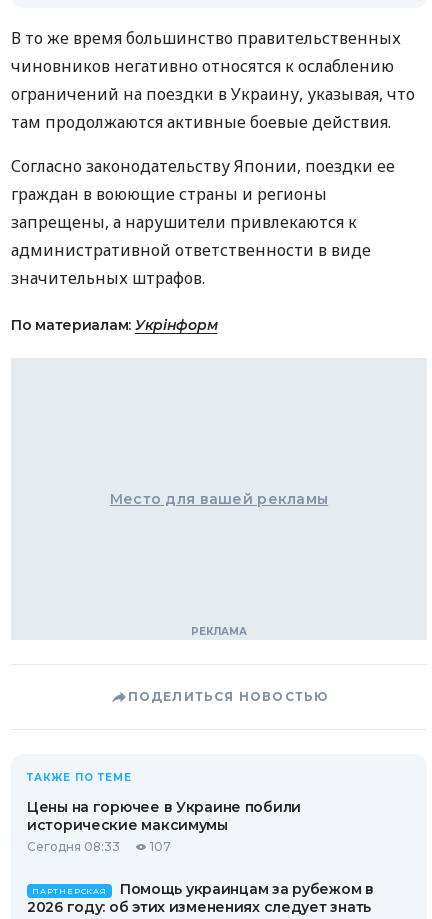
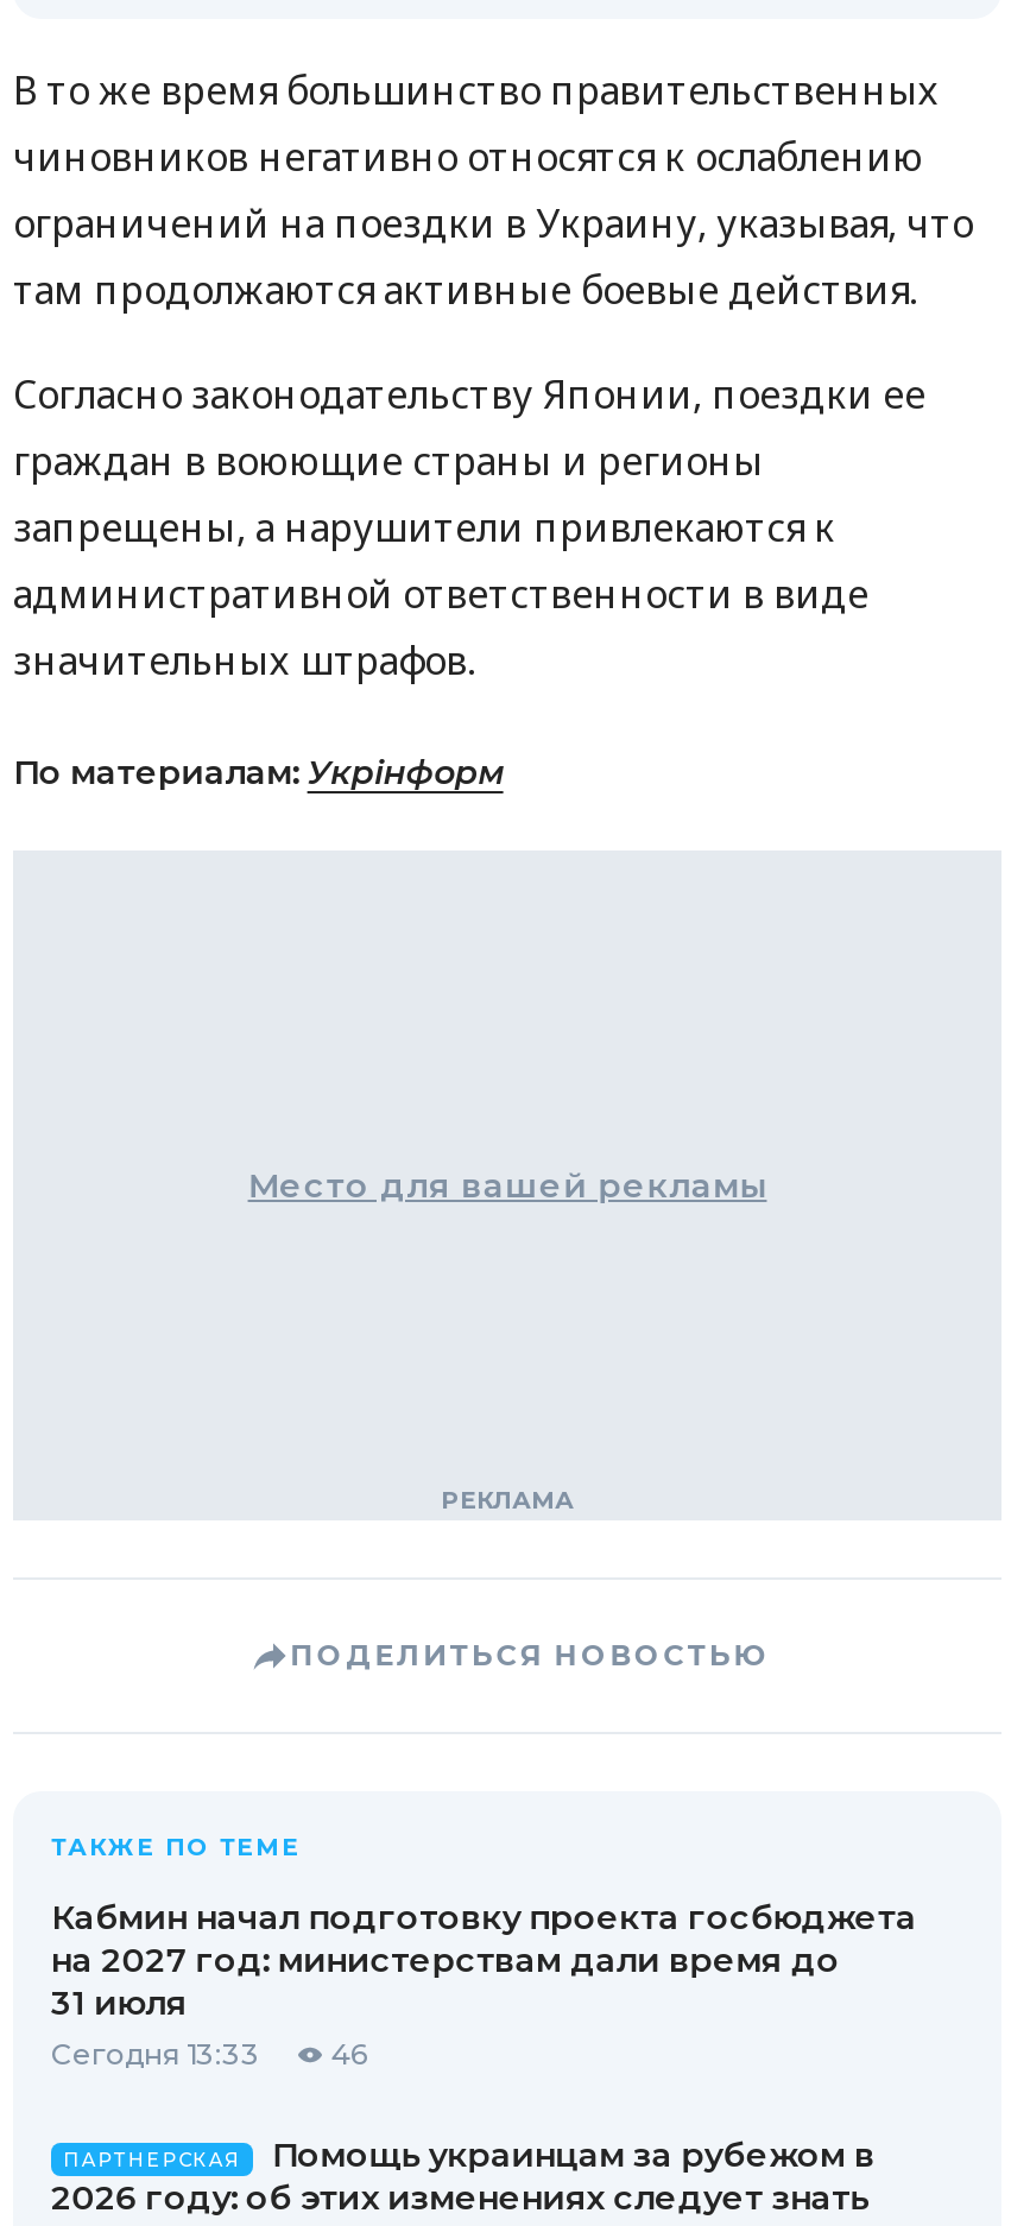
- Цены на горючее в Украине побили
- исторические максимумы
- Сегодня 08:33
- 107
+ Кабмин начал подготовку проекта госбюджета
+ на 2027 год: министерствам дали время до
+ 31 июля
+ Сегодня 13:33
+ 46
